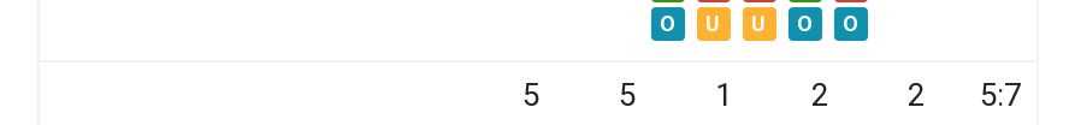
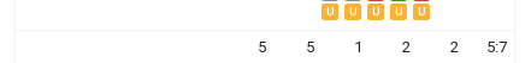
- O

- O
- O
+ U
+ U
+ U
